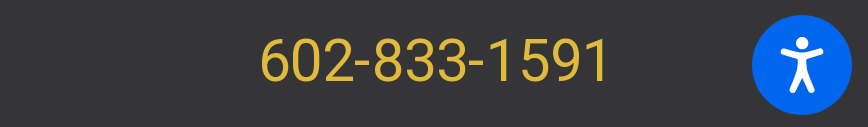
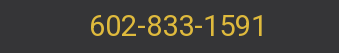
- [image]
